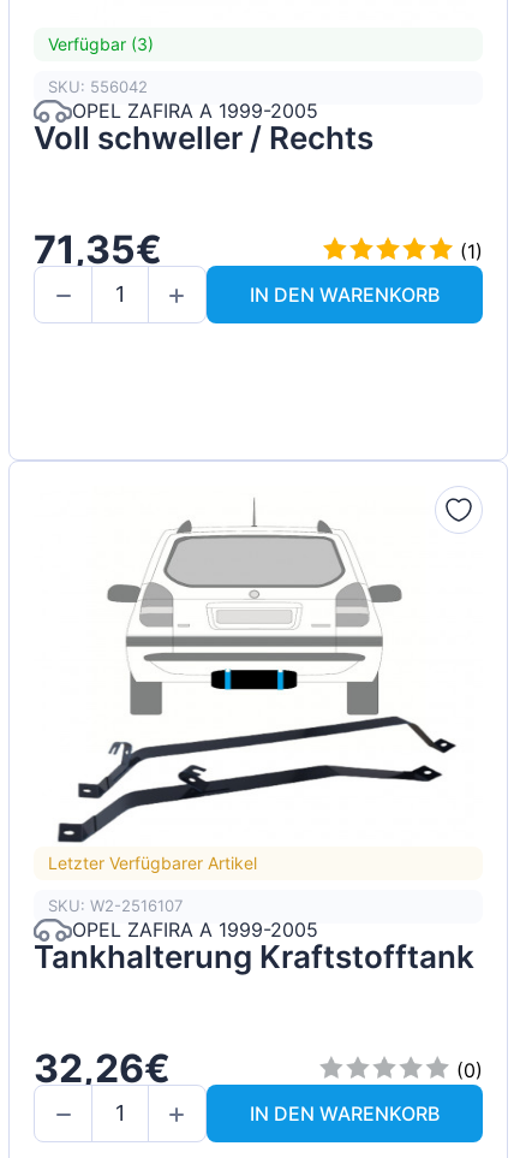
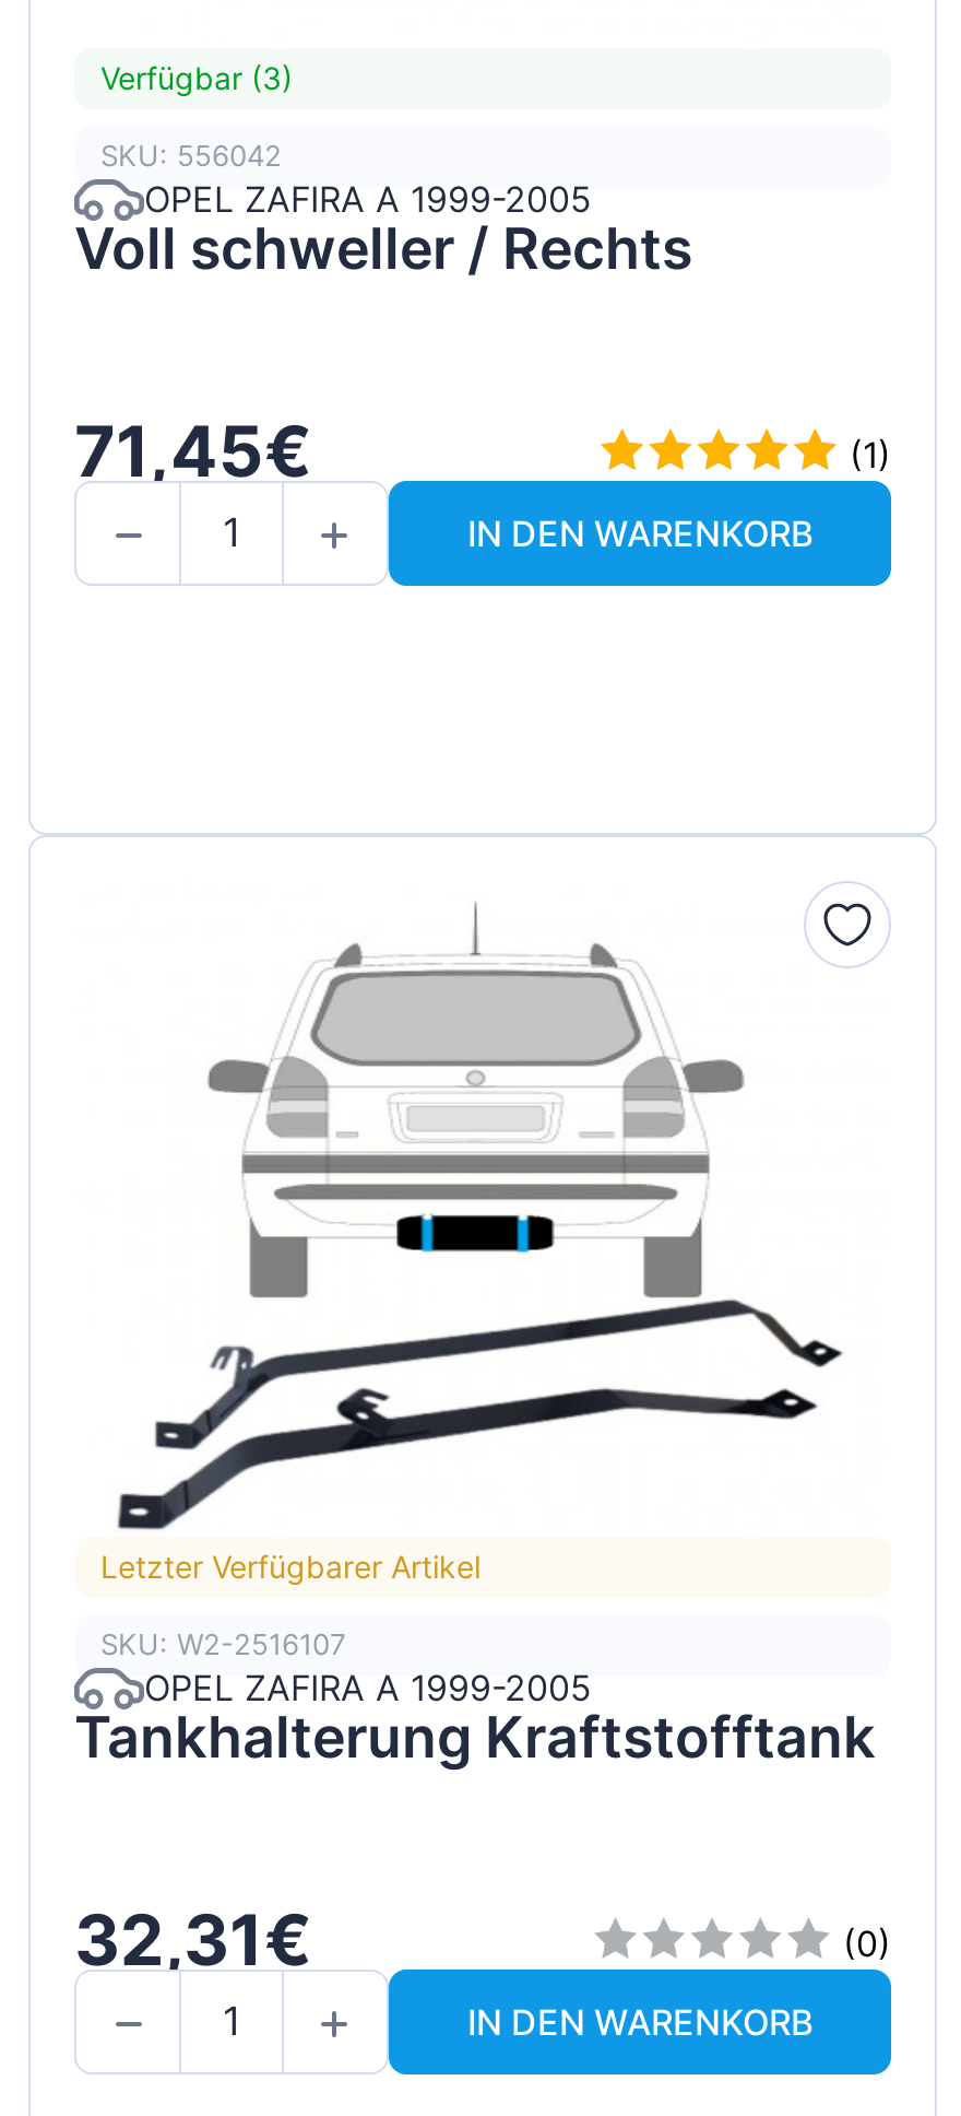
- 71,35€
+ 71,45€

- 32,26€
+ 32,31€
